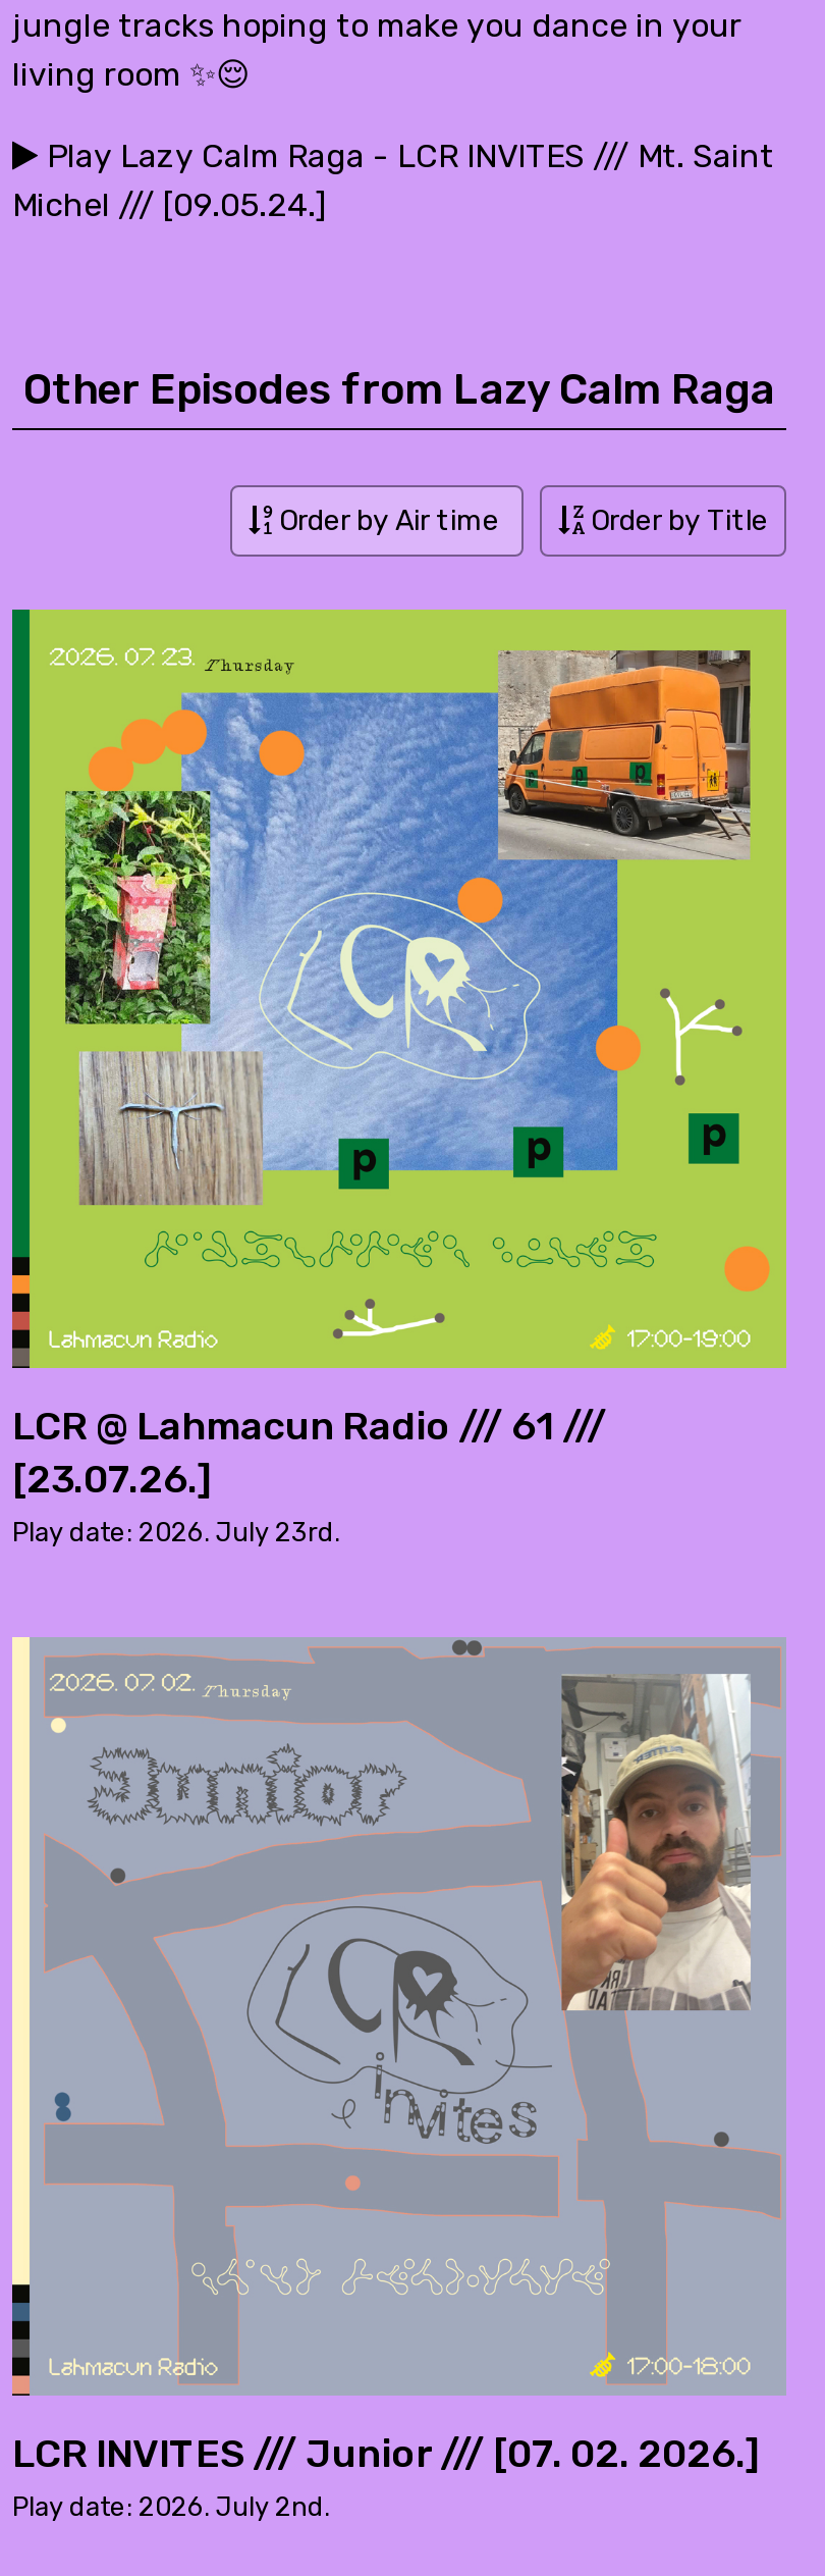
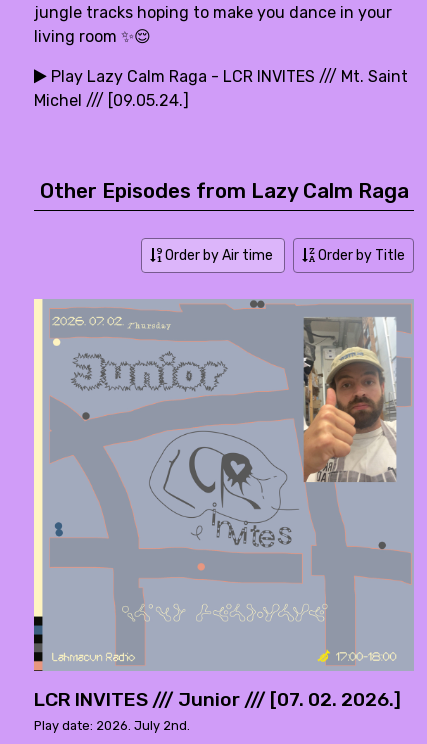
- [image]
- LCR @ Lahmacun Radio /// 61 ///
- [23.07.26.]
- Play date: 2026. July 23rd.
